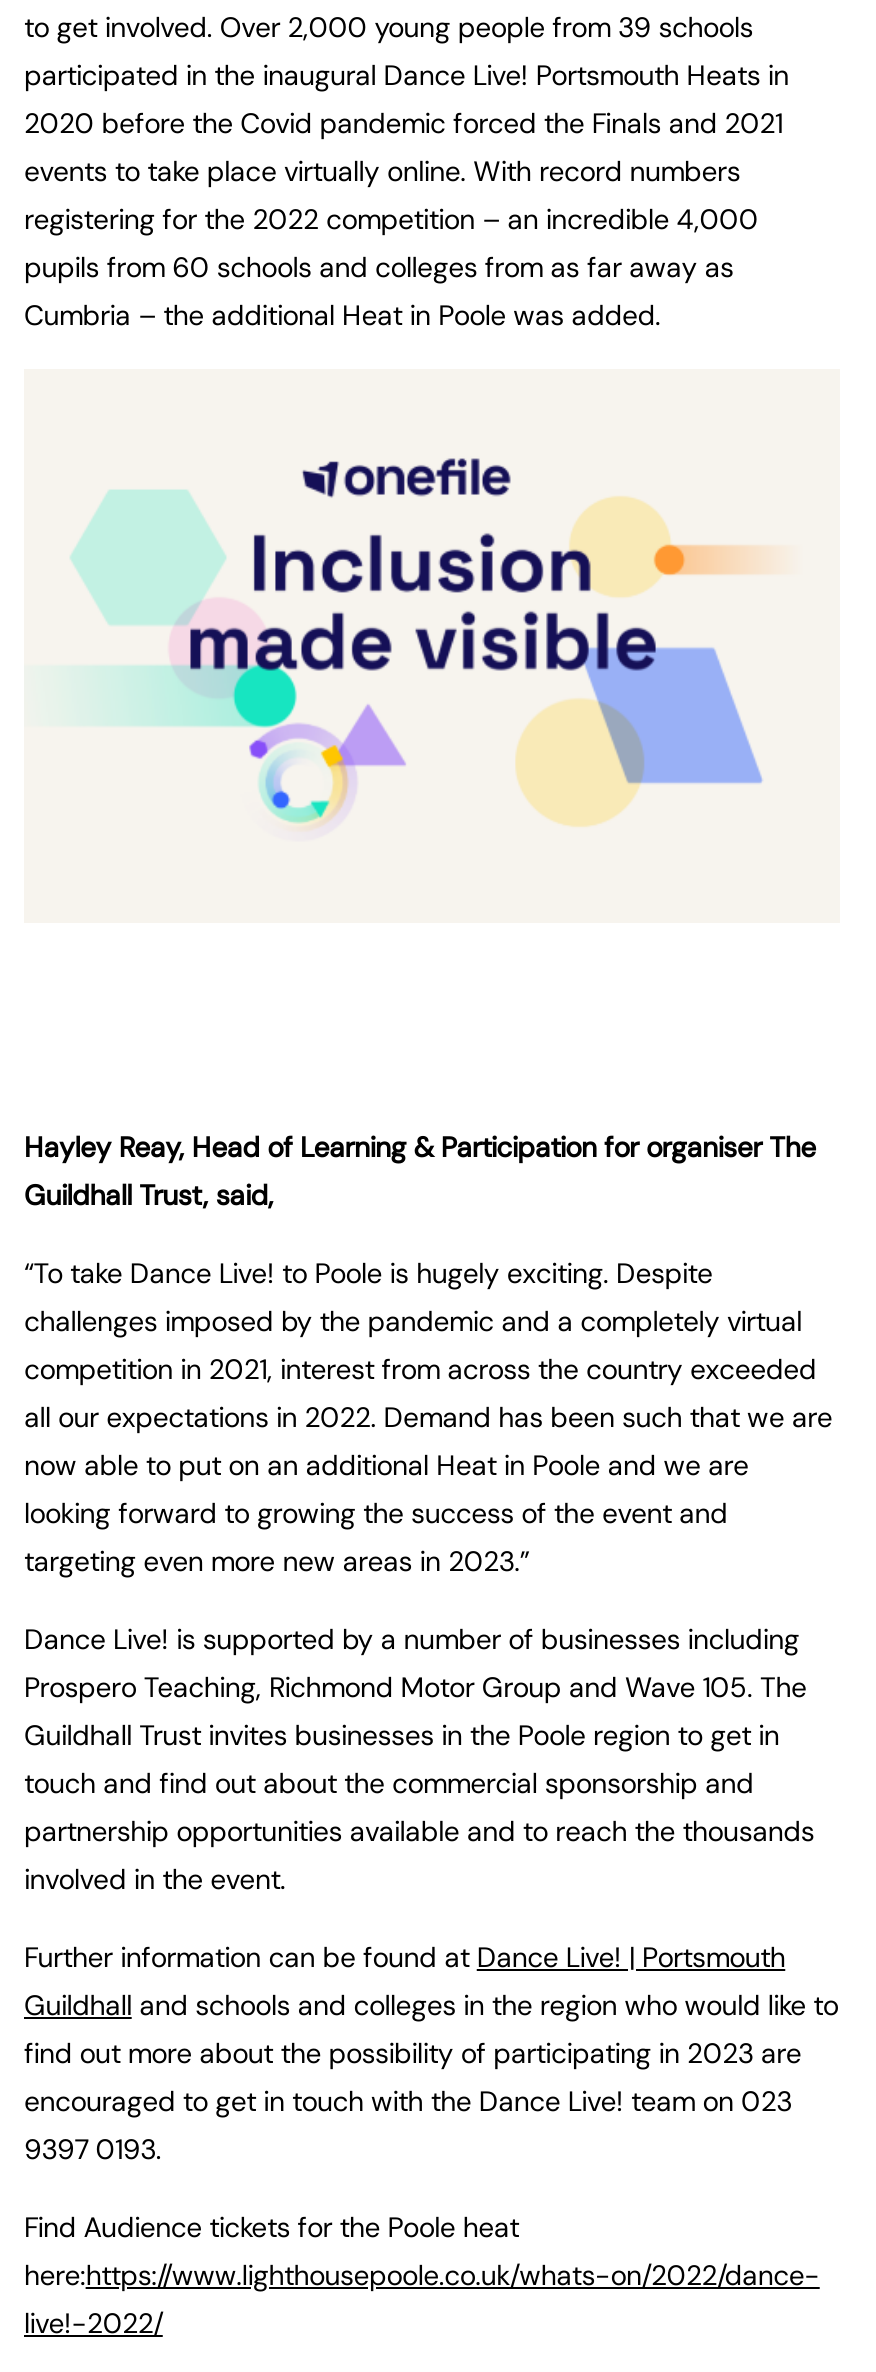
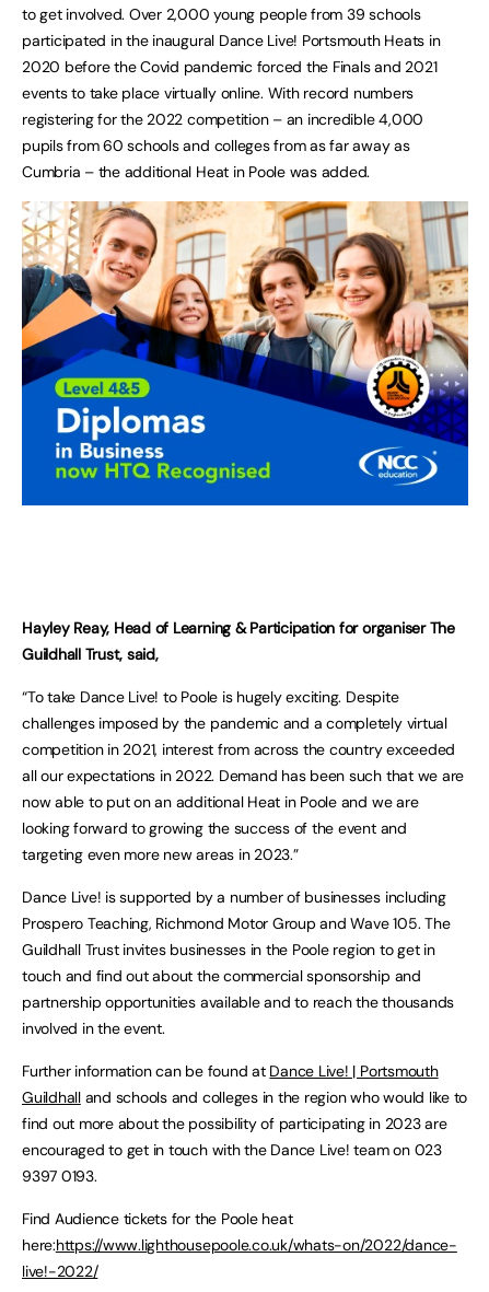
- [image]
+ [image]
